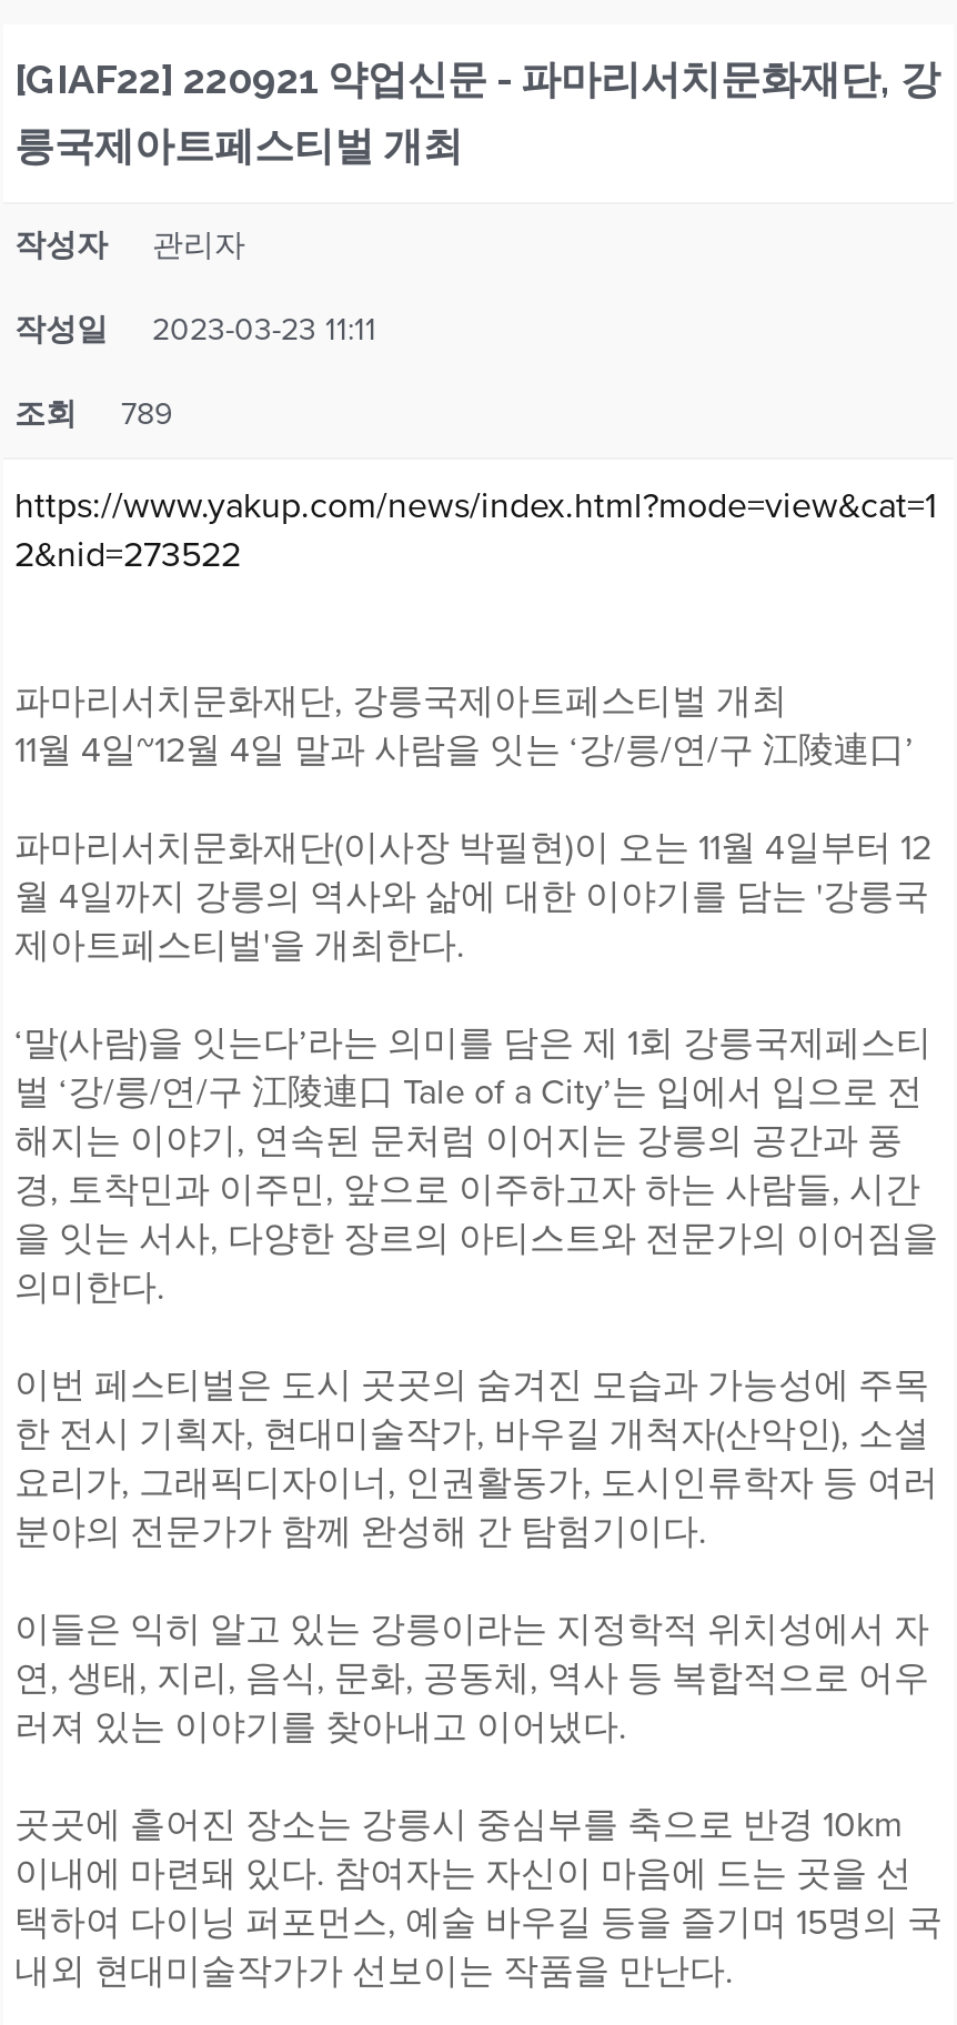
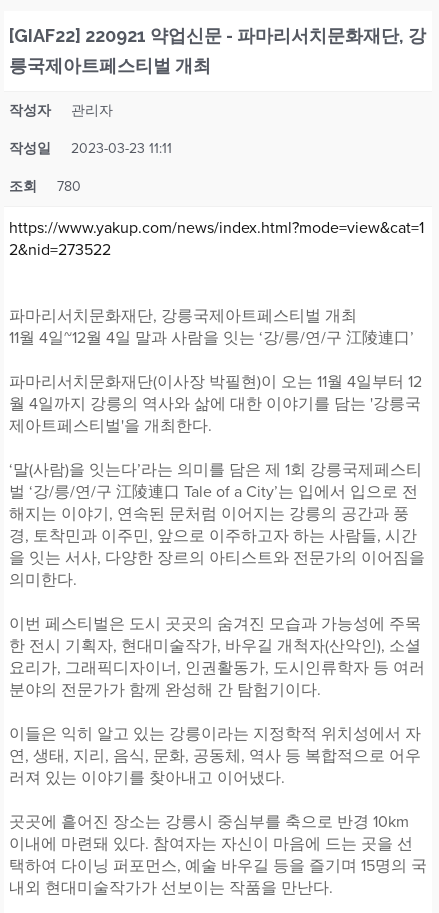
- 조회 789
+ 조회 780
